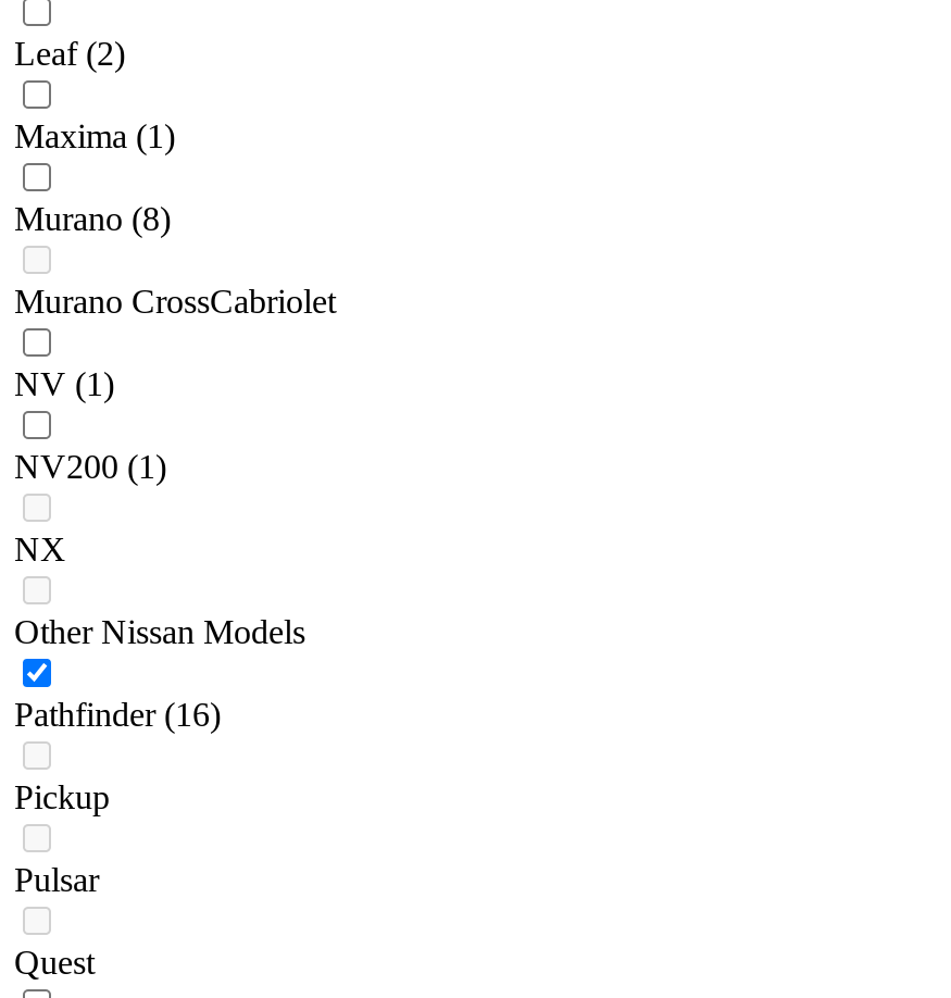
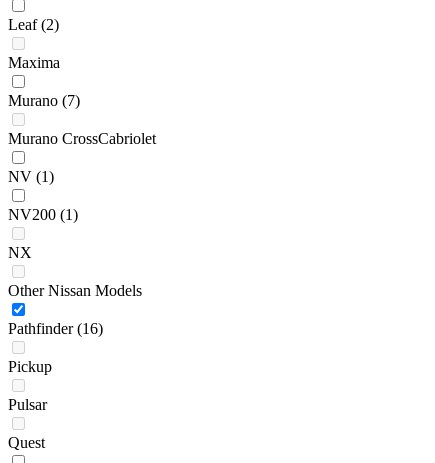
- Maxima (1)
+ Maxima

- Murano (8)
+ Murano (7)
